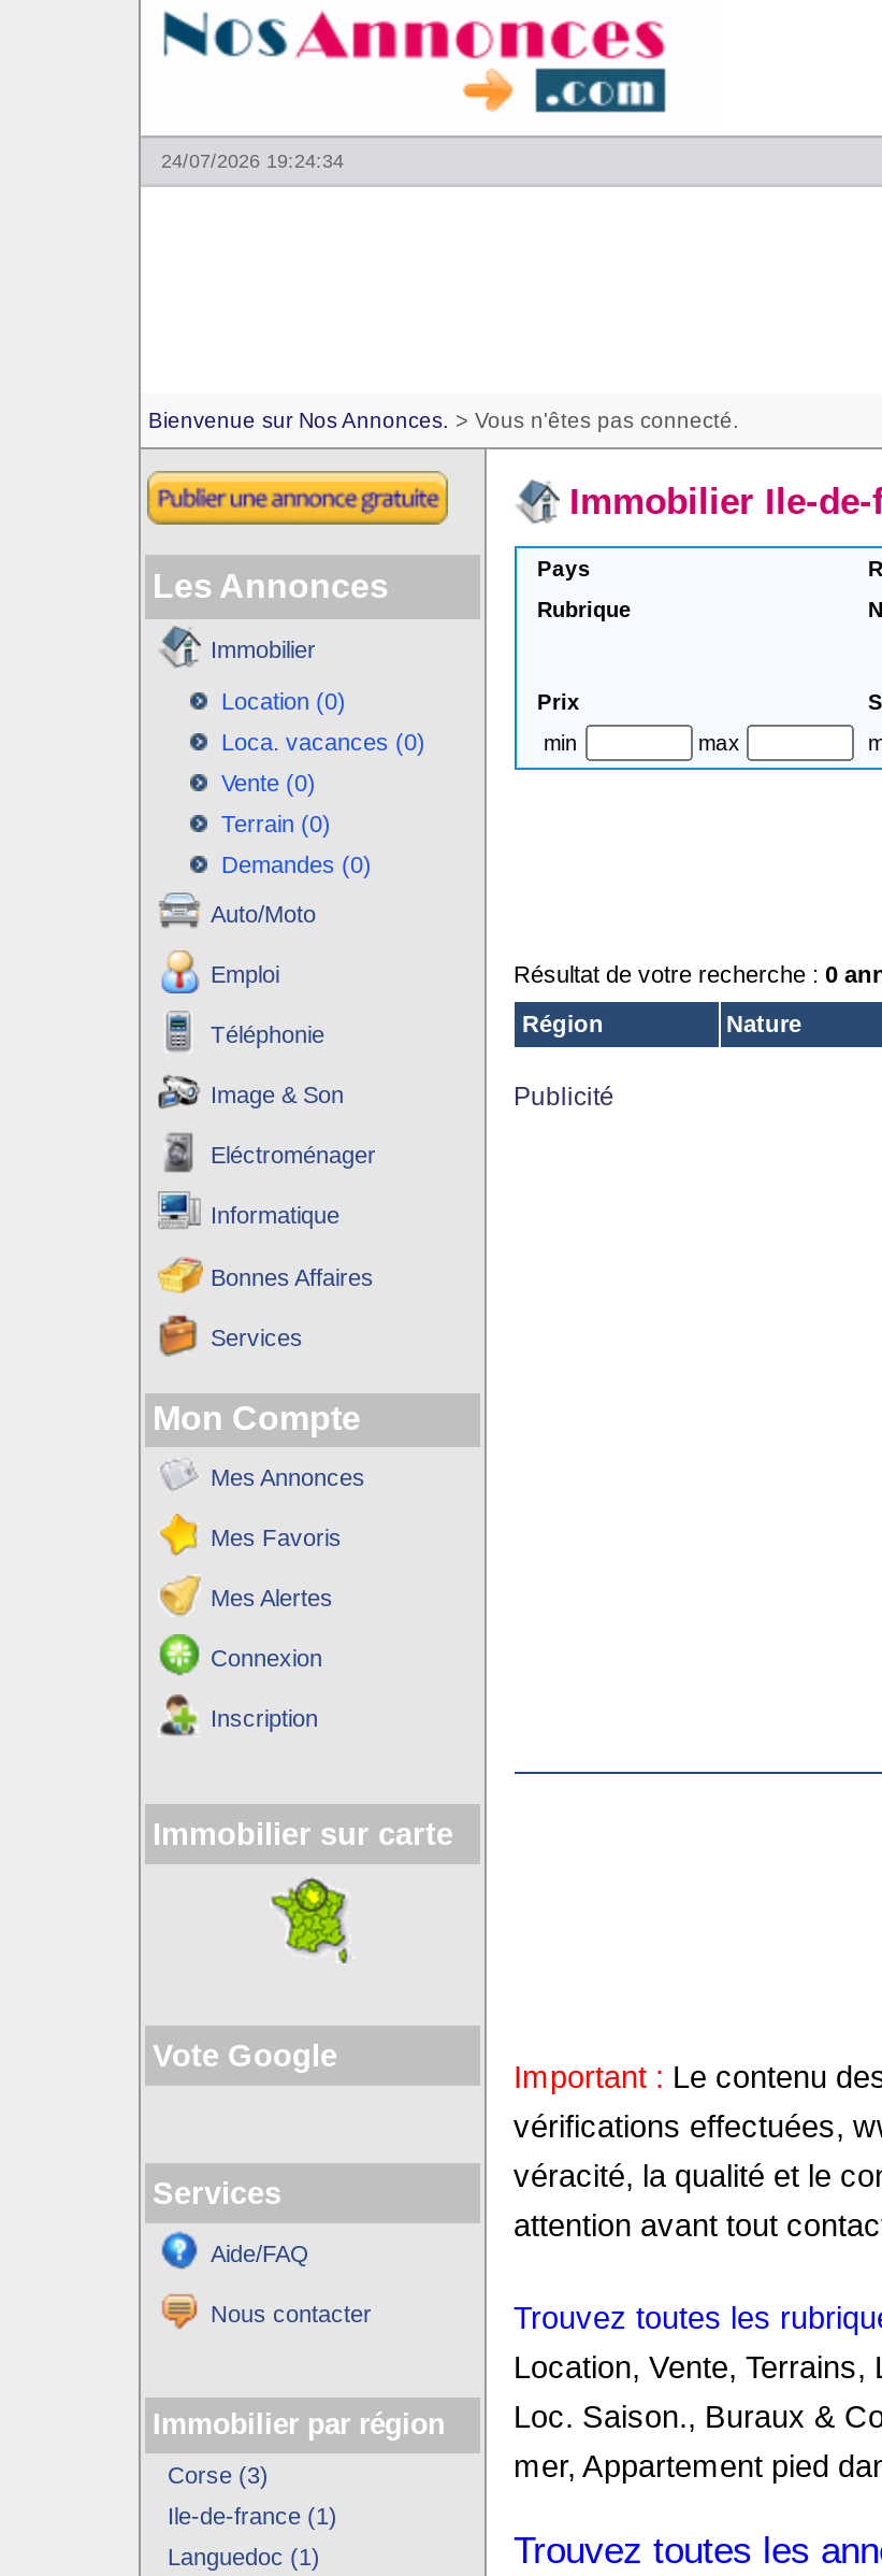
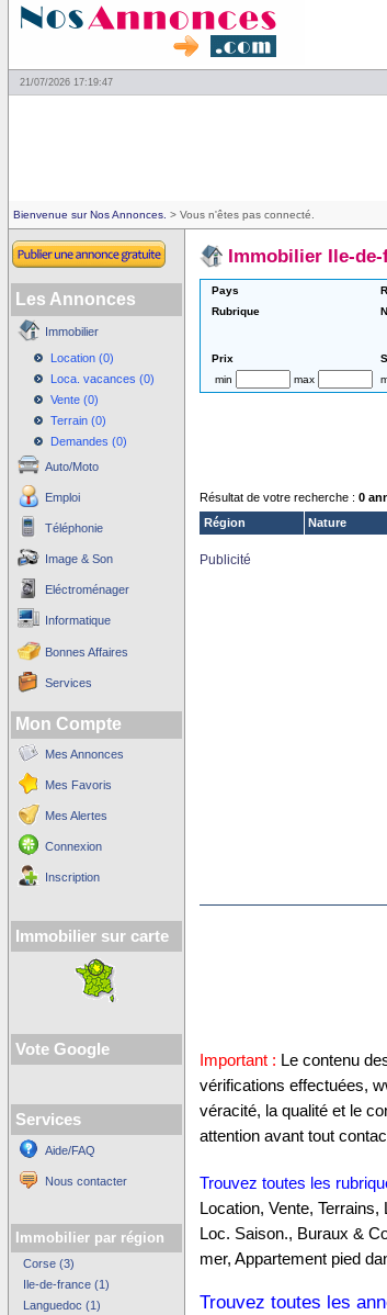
- 24/07/2026 19:24:34
+ 21/07/2026 17:19:47
